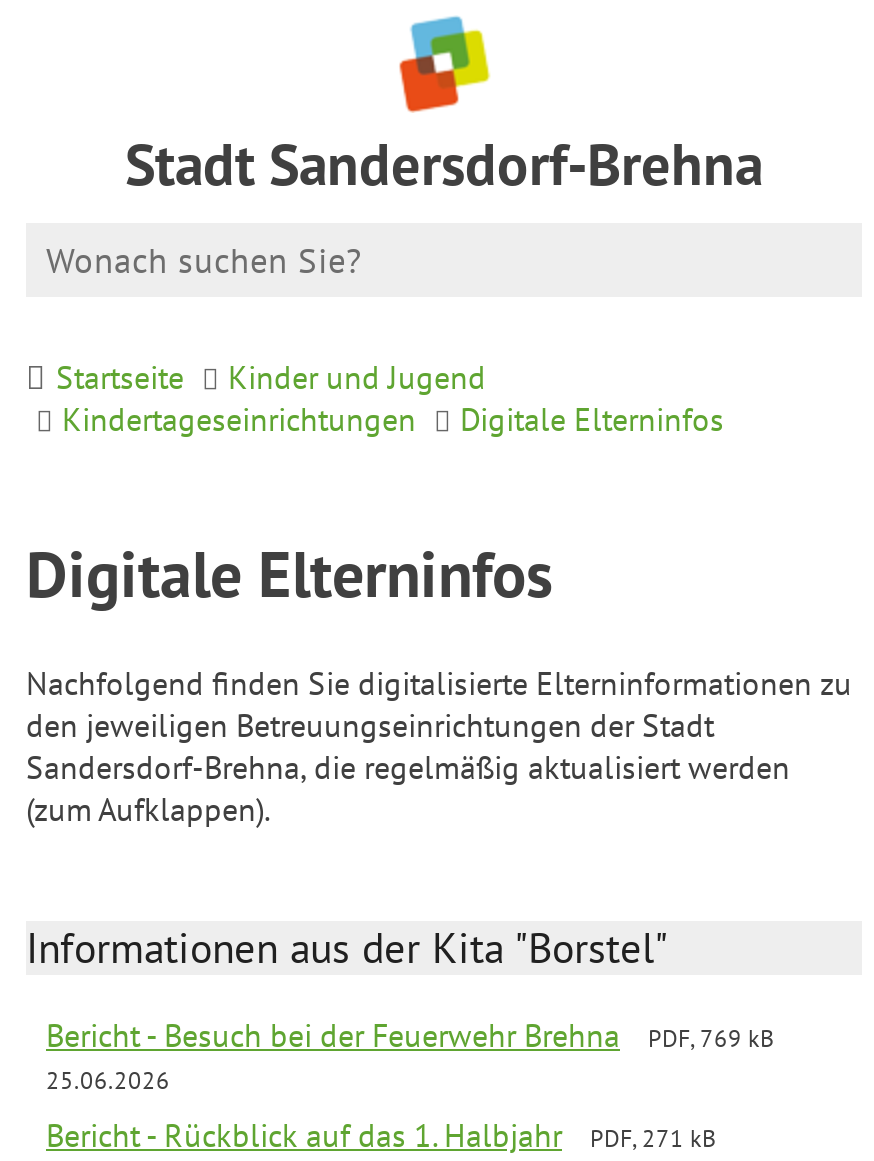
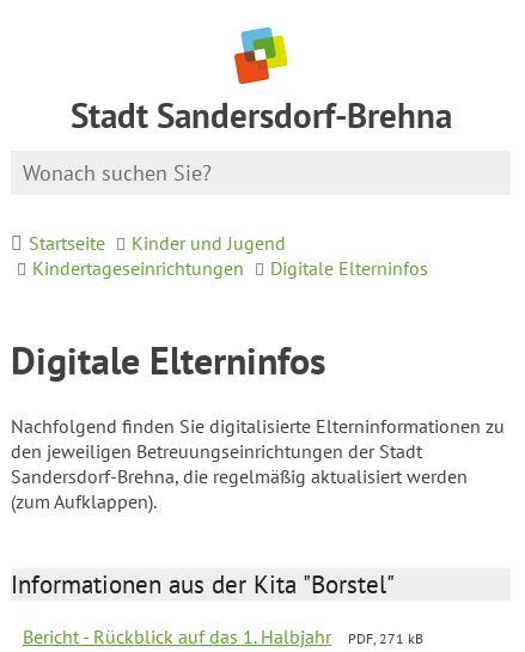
- Bericht - Besuch bei der Feuerwehr Brehna
- PDF, 769 kB
- 25.06.2026
